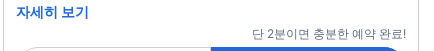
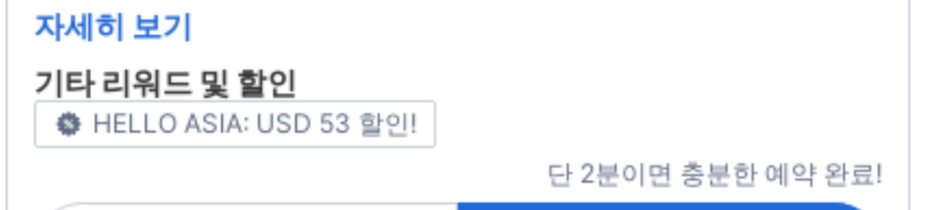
+ 기타 리워드 및 할인
+ HELLO ASIA: USD 53 할인!
